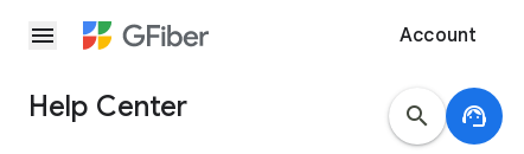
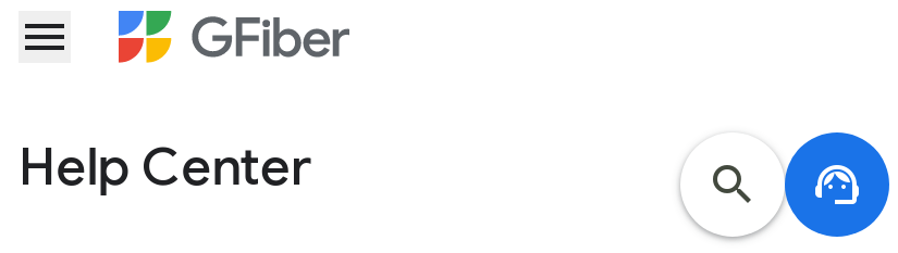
- Account
